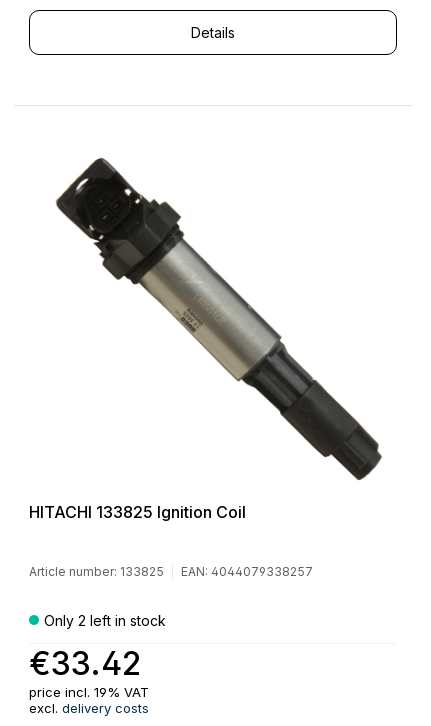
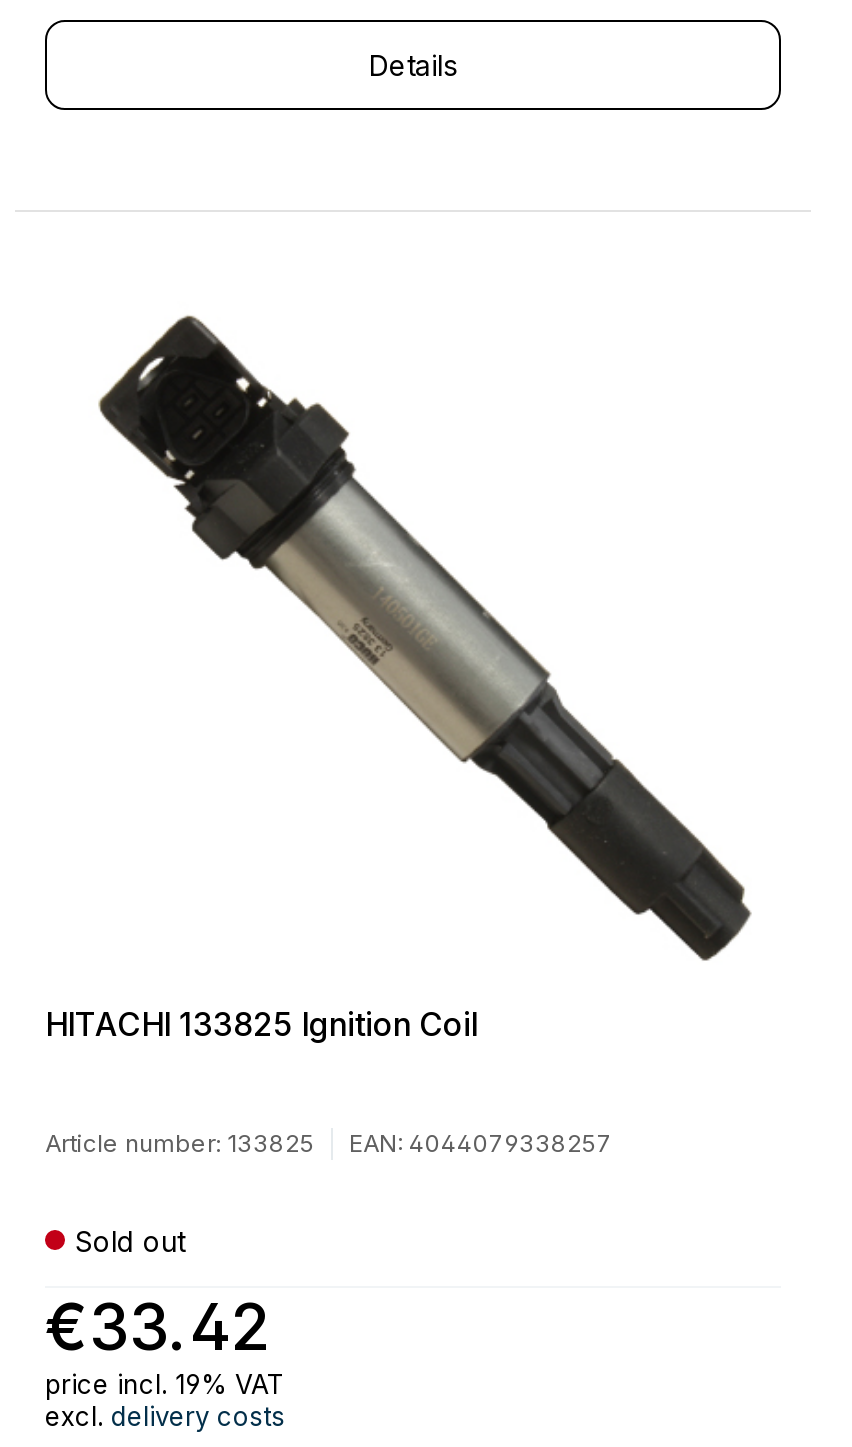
- Only 2 left in stock
+ Sold out
